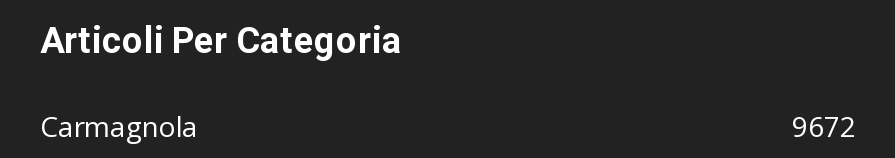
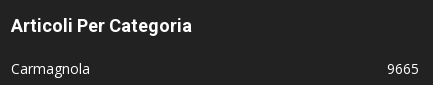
- 9672
+ 9665
